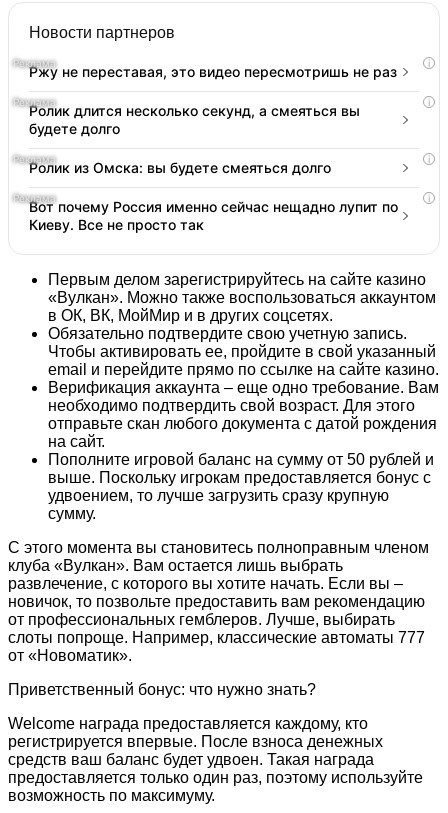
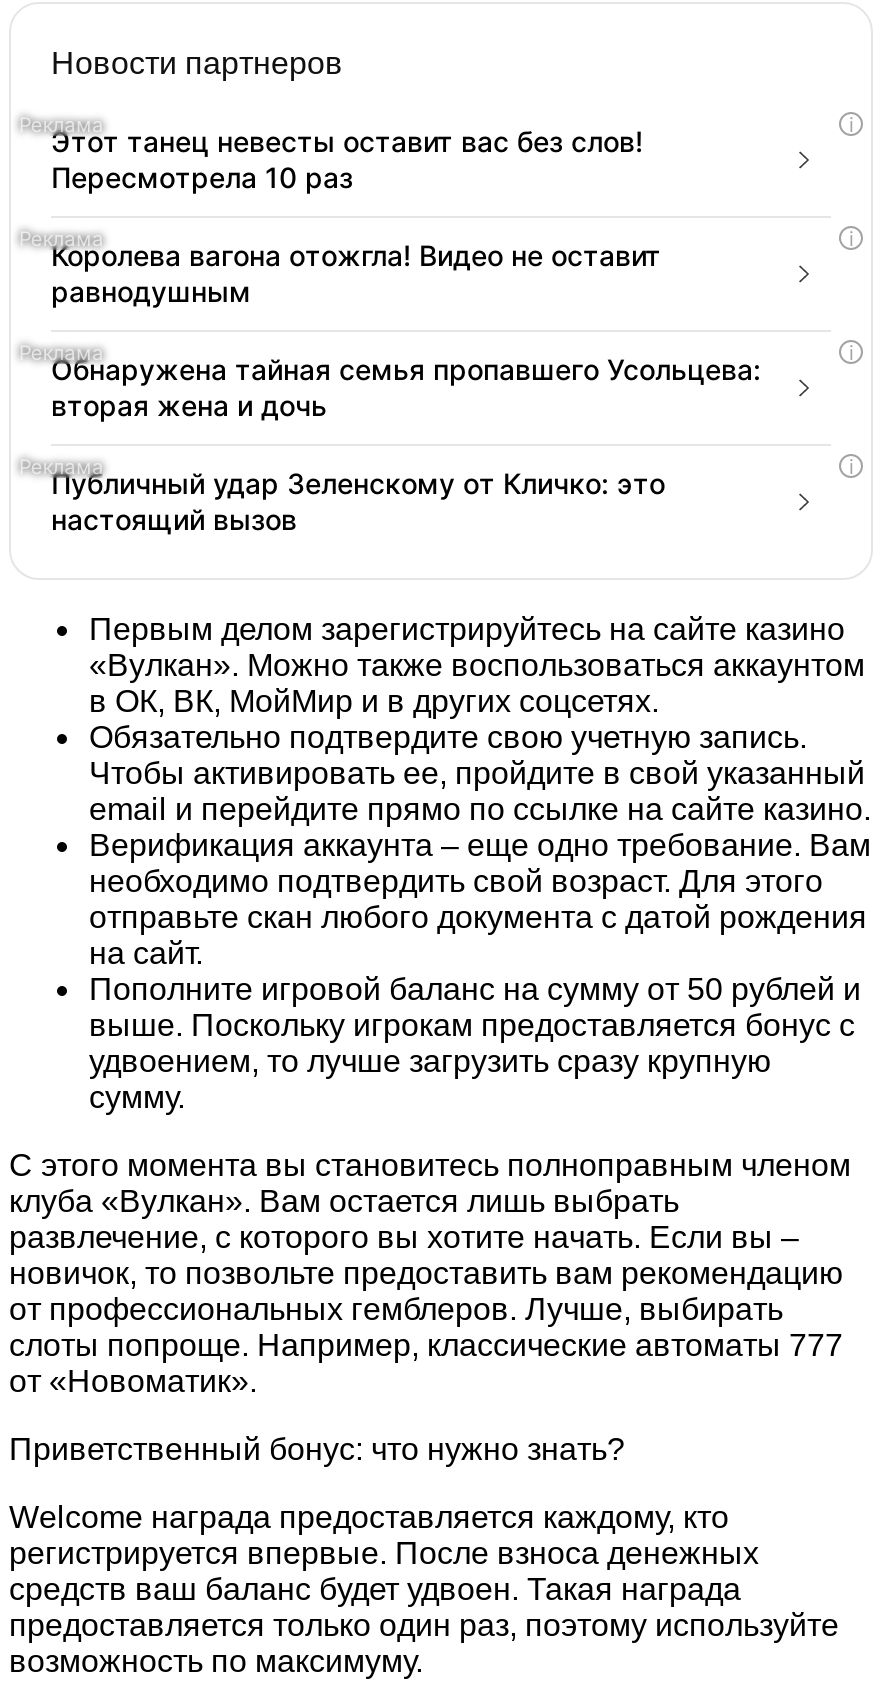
- Ржу не переставая, это видео пересмотришь не раз
+ Этот танец невесты оставит вас без слов!
+ Пересмотрела 10 раз

- Ролик длится несколько секунд, а смеяться вы
- будете долго
+ Королева вагона отожгла! Видео не оставит
+ равнодушным

- Ролик из Омска: вы будете смеяться долго
+ Обнаружена тайная семья пропавшего Усольцева:
+ вторая жена и дочь

- Вот почему Россия именно сейчас нещадно лупит по
- Киеву. Все не просто так
+ Публичный удар Зеленскому от Кличко: это
+ настоящий вызов
